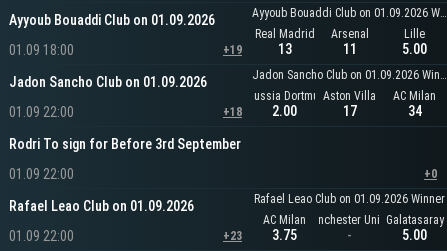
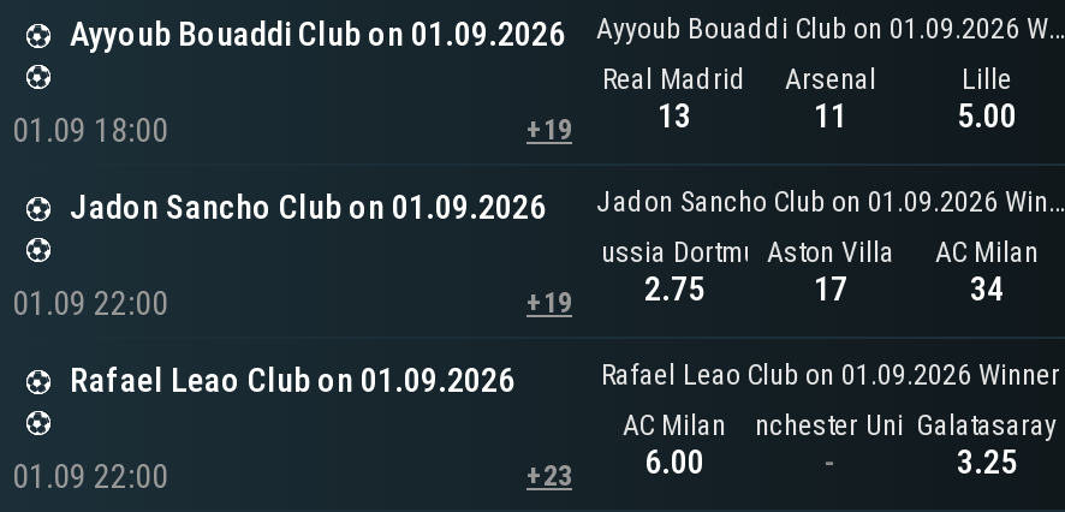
- +18
+ +19

- 2.00
+ 2.75

- Rodri To sign for Before 3rd September
- 01.09 22:00
- +0

- 3.75
+ 6.00

- 5.00
+ 3.25
